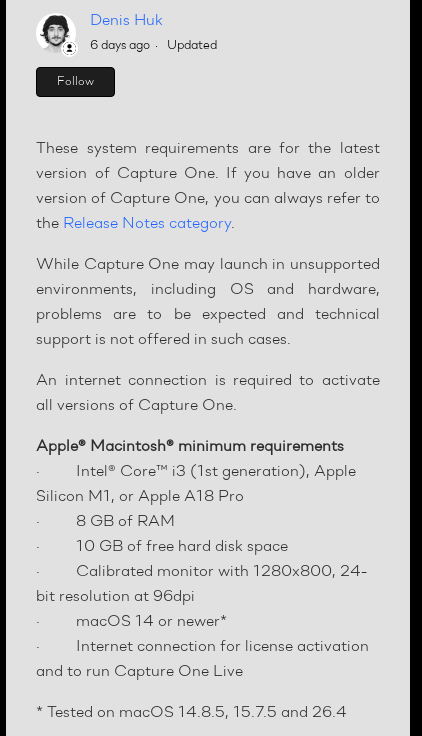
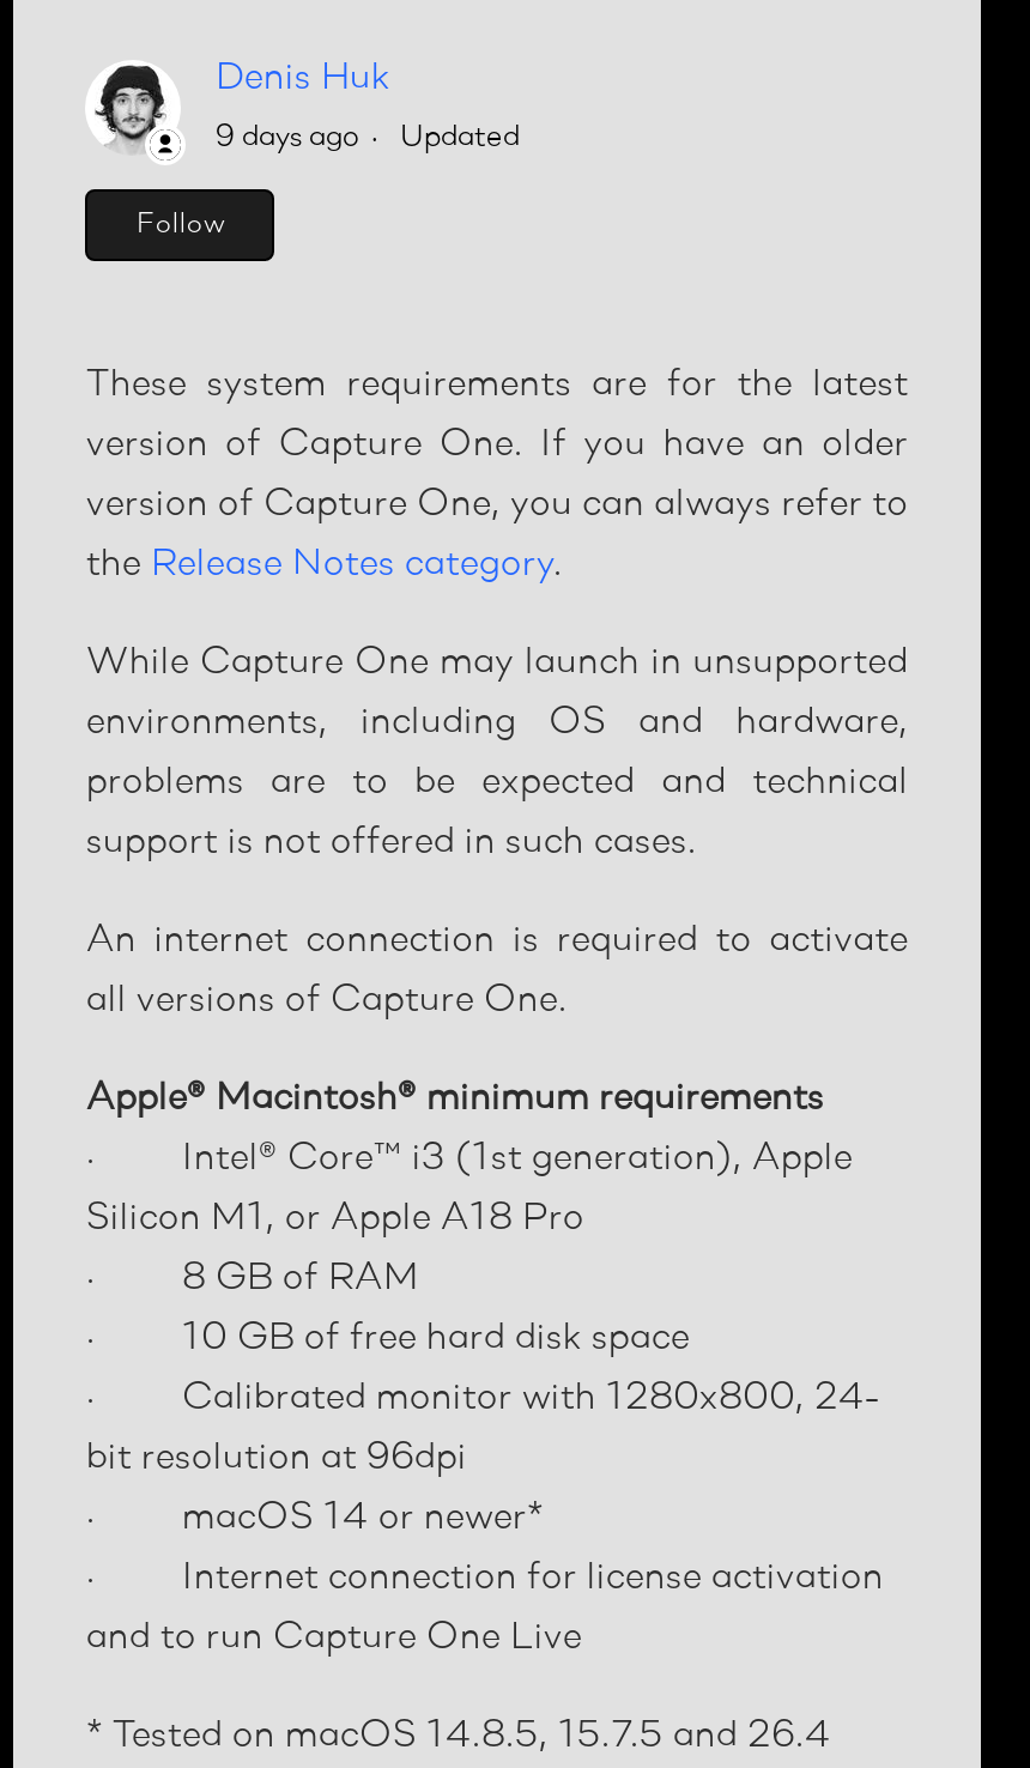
- 6 days ago Updated
+ 9 days ago Updated
